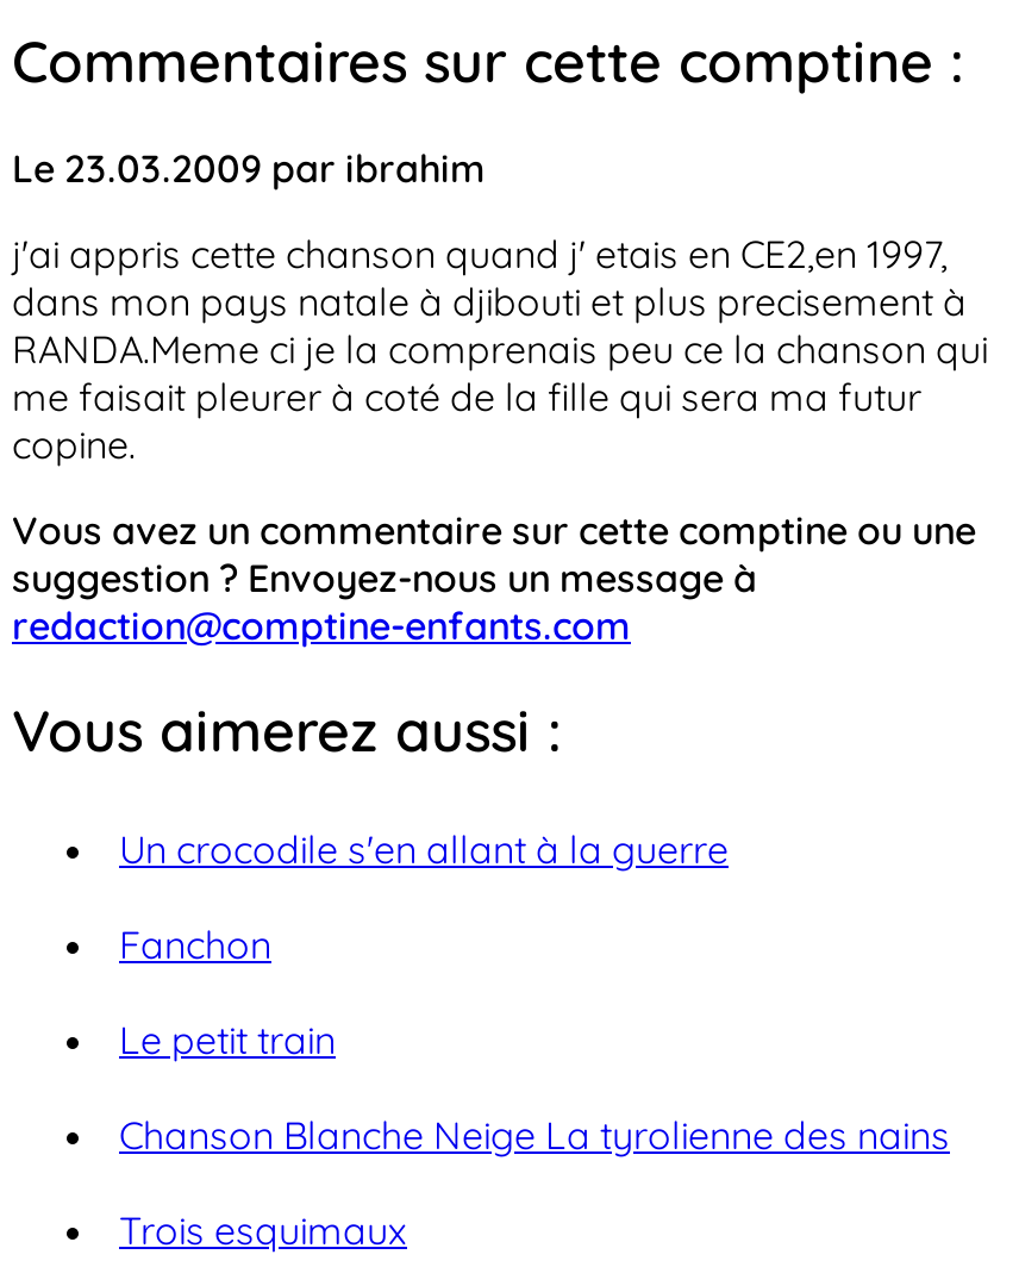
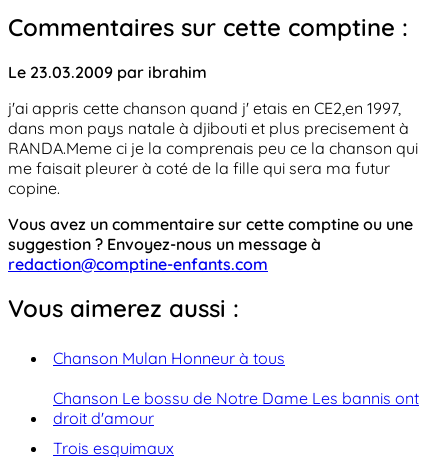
- Un crocodile s'en allant à la guerre
- Fanchon
- Le petit train
- Chanson Blanche Neige La tyrolienne des nains
+ Chanson Mulan Honneur à tous
+ Chanson Le bossu de Notre Dame Les bannis ont
+ droit d'amour
